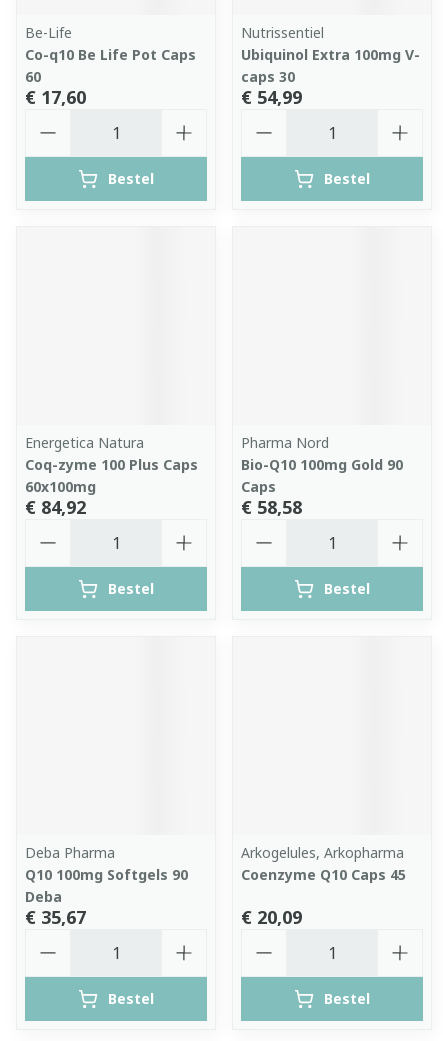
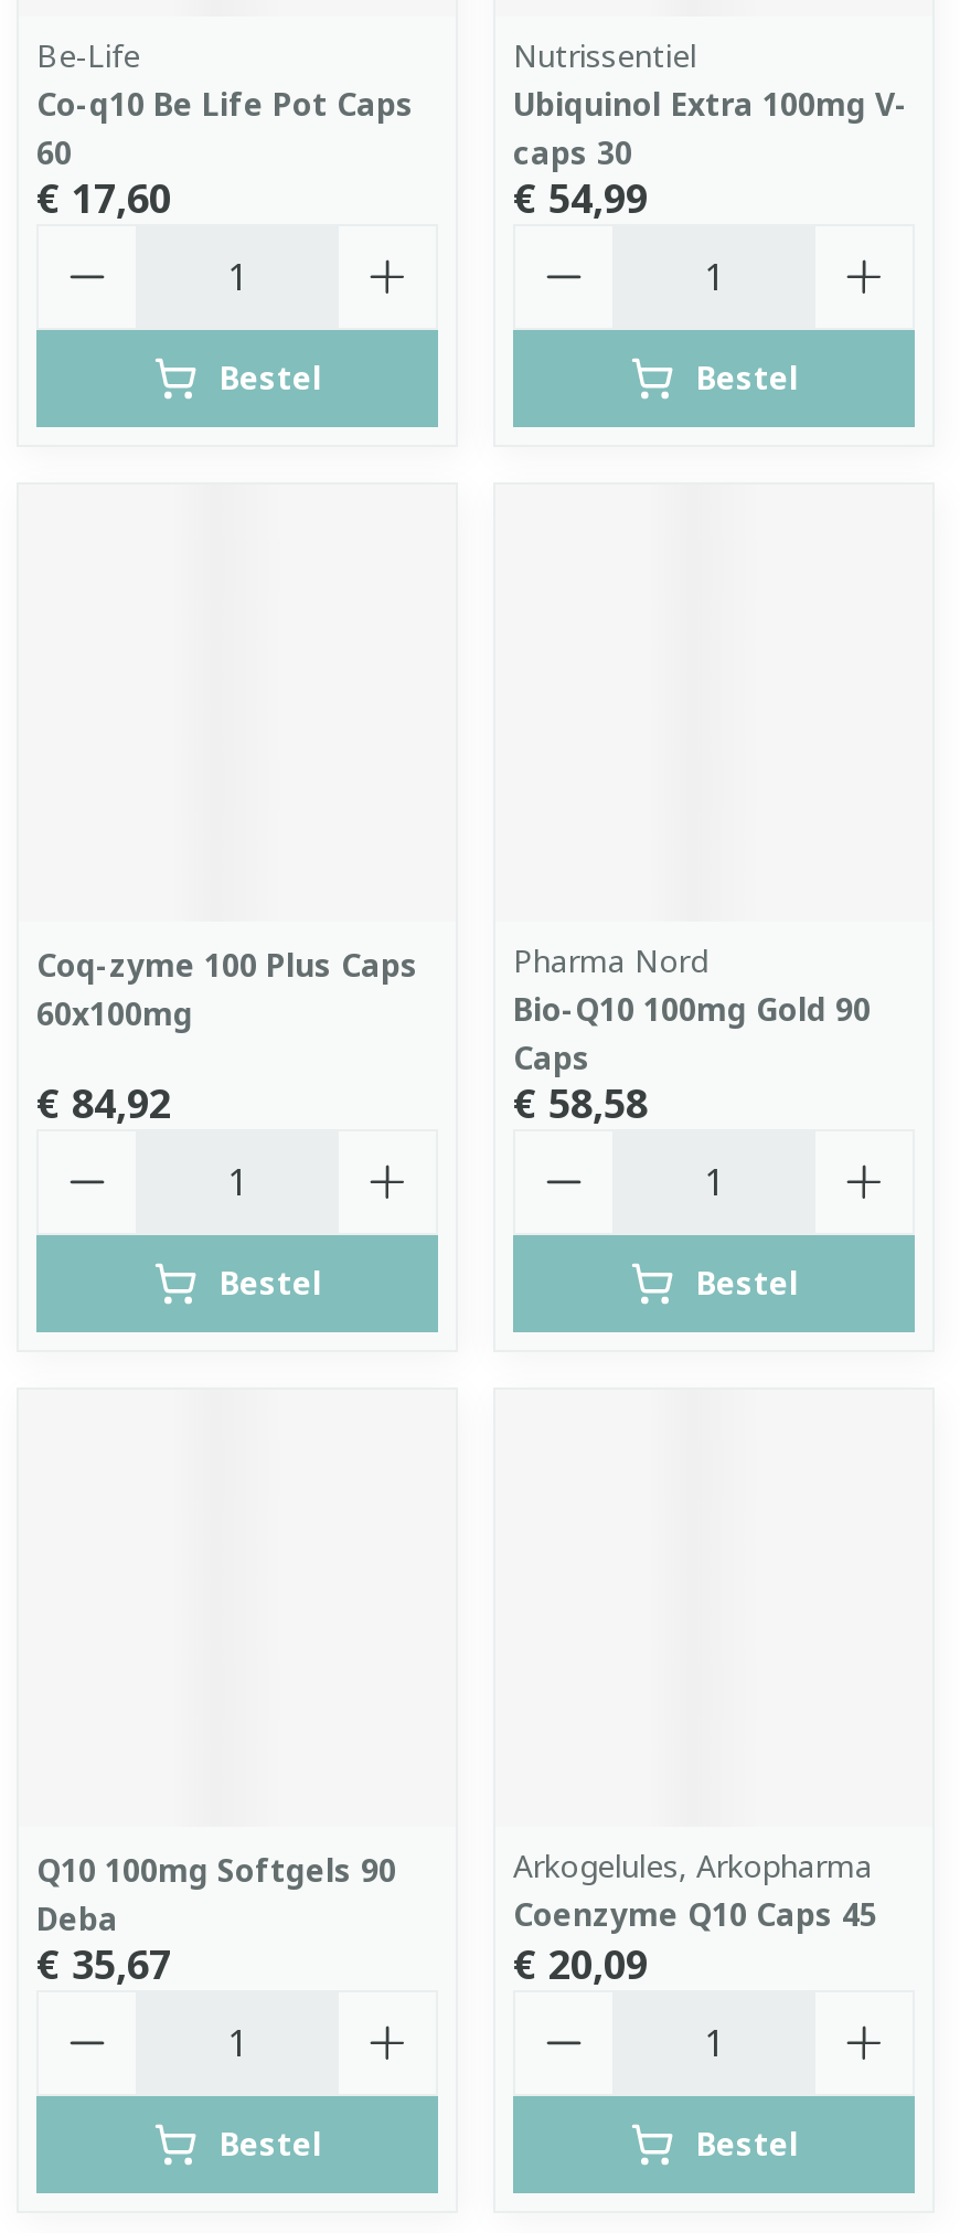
- Energetica Natura

- Deba Pharma
